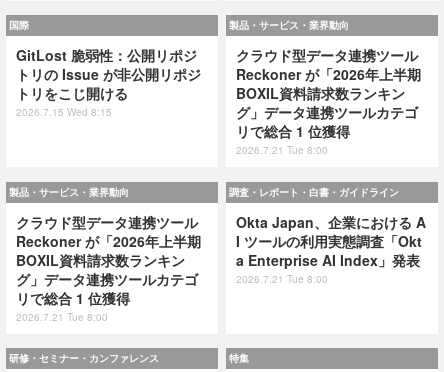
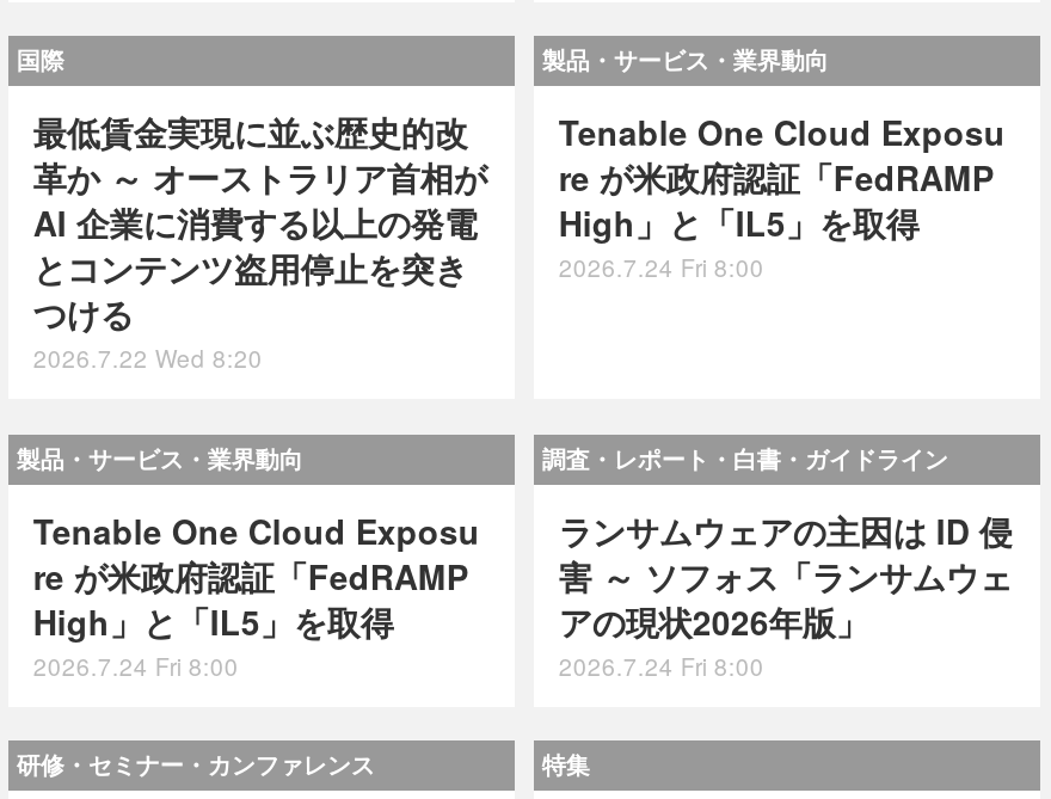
- GitLost 脆弱性：公開リポジ
- トリの Issue が非公開リポジ
- トリをこじ開ける
- 2026.7.15 Wed 8:15
+ 最低賃金実現に並ぶ歴史的改
+ 革か ～ オーストラリア首相が
+ AI 企業に消費する以上の発電
+ とコンテンツ盗用停止を突き
+ つける
+ 2026.7.22 Wed 8:20

- クラウド型データ連携ツール
- Reckoner が「2026年上半期
- BOXIL資料請求数ランキン
- グ」データ連携ツールカテゴ
- リで総合 1 位獲得
- 2026.7.21 Tue 8:00
+ Tenable One Cloud Exposu
+ re が米政府認証「FedRAMP
+ High」と「IL5」を取得
+ 2026.7.24 Fri 8:00

- クラウド型データ連携ツール
- Reckoner が「2026年上半期
- BOXIL資料請求数ランキン
- グ」データ連携ツールカテゴ
- リで総合 1 位獲得
- 2026.7.21 Tue 8:00
+ Tenable One Cloud Exposu
+ re が米政府認証「FedRAMP
+ High」と「IL5」を取得
+ 2026.7.24 Fri 8:00

- Okta Japan、企業における A
- I ツールの利用実態調査「Okt
- a Enterprise AI Index」発表
- 2026.7.21 Tue 8:00
+ ランサムウェアの主因は ID 侵
+ 害 ～ ソフォス「ランサムウェ
+ アの現状2026年版」
+ 2026.7.24 Fri 8:00
